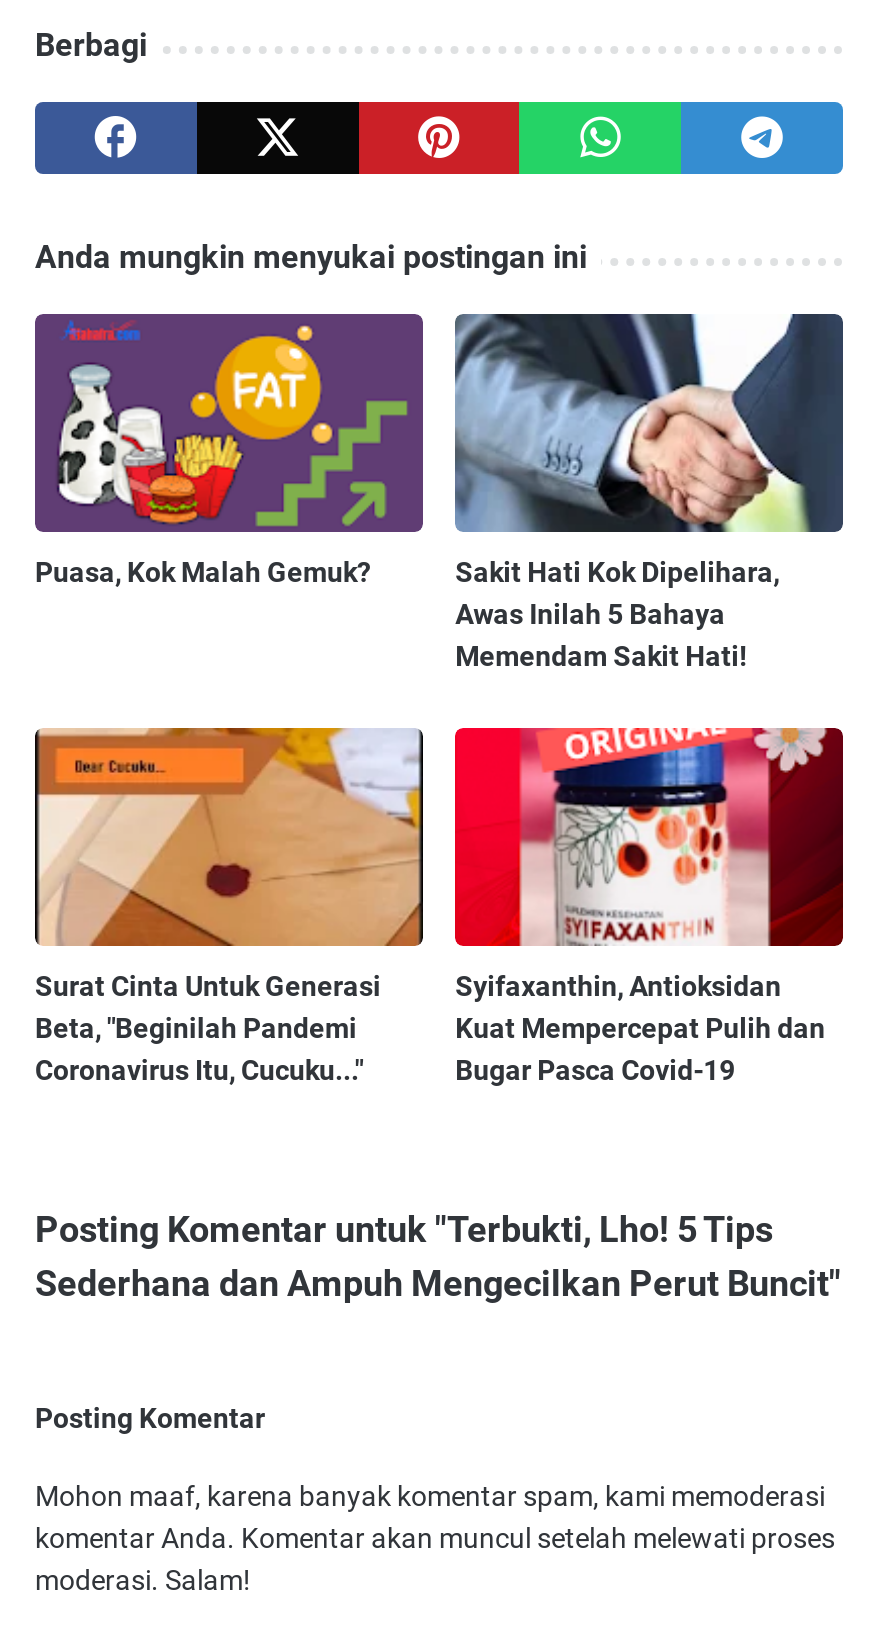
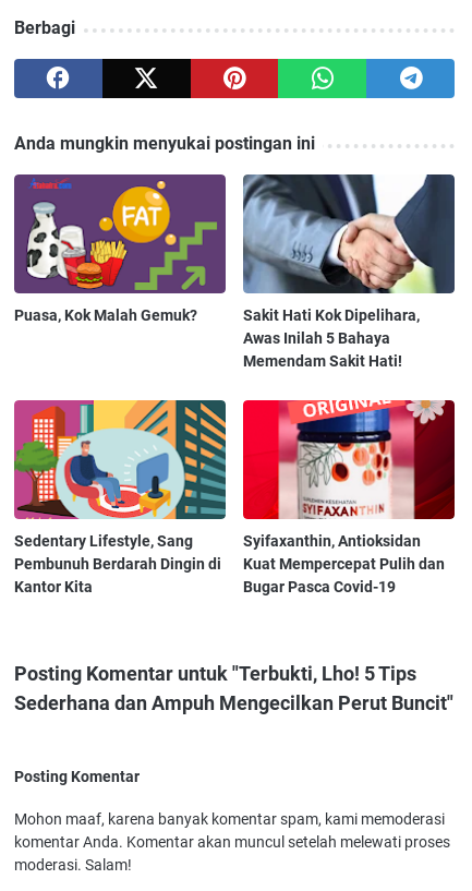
- [image]
- Surat Cinta Untuk Generasi
- Beta, "Beginilah Pandemi
- Coronavirus Itu, Cucuku..."
+ [image]
+ Sedentary Lifestyle, Sang
+ Pembunuh Berdarah Dingin di
+ Kantor Kita
